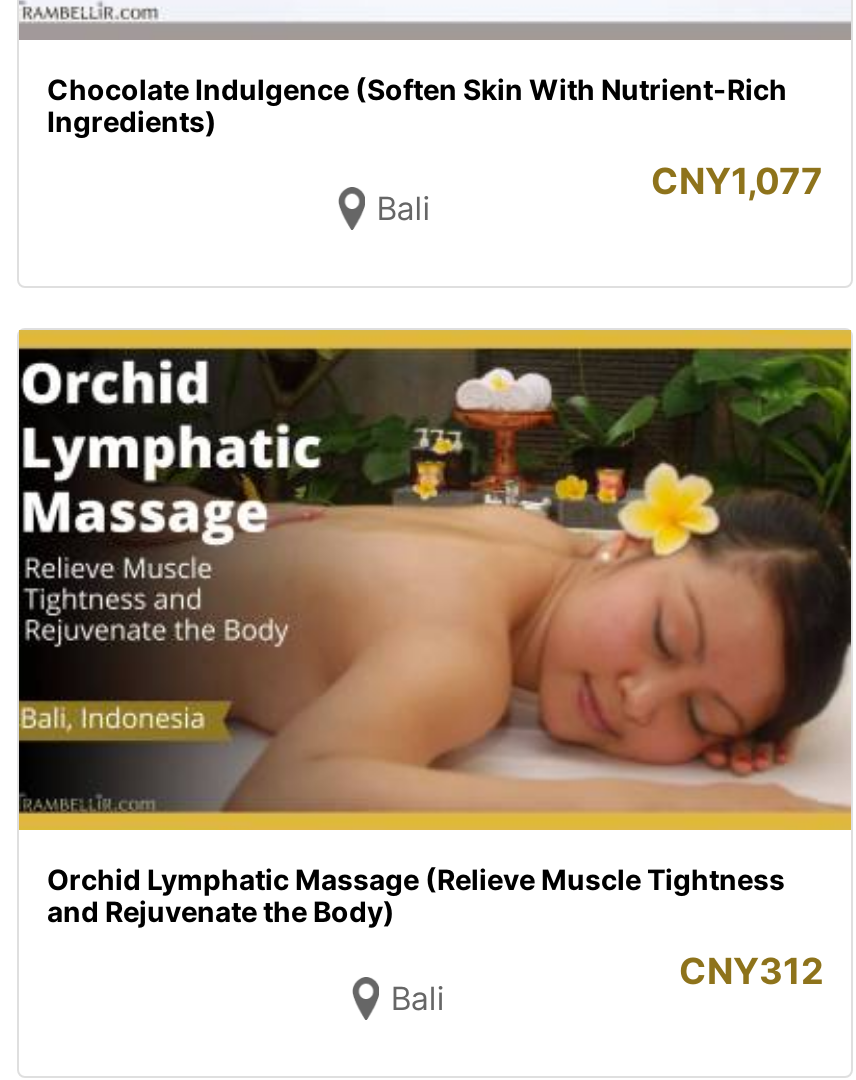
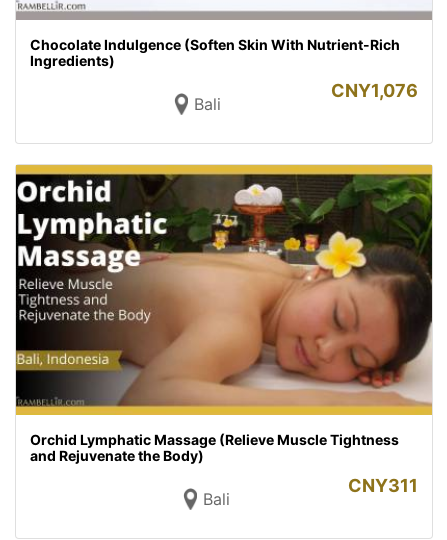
- CNY1,077
+ CNY1,076

- CNY312
+ CNY311
